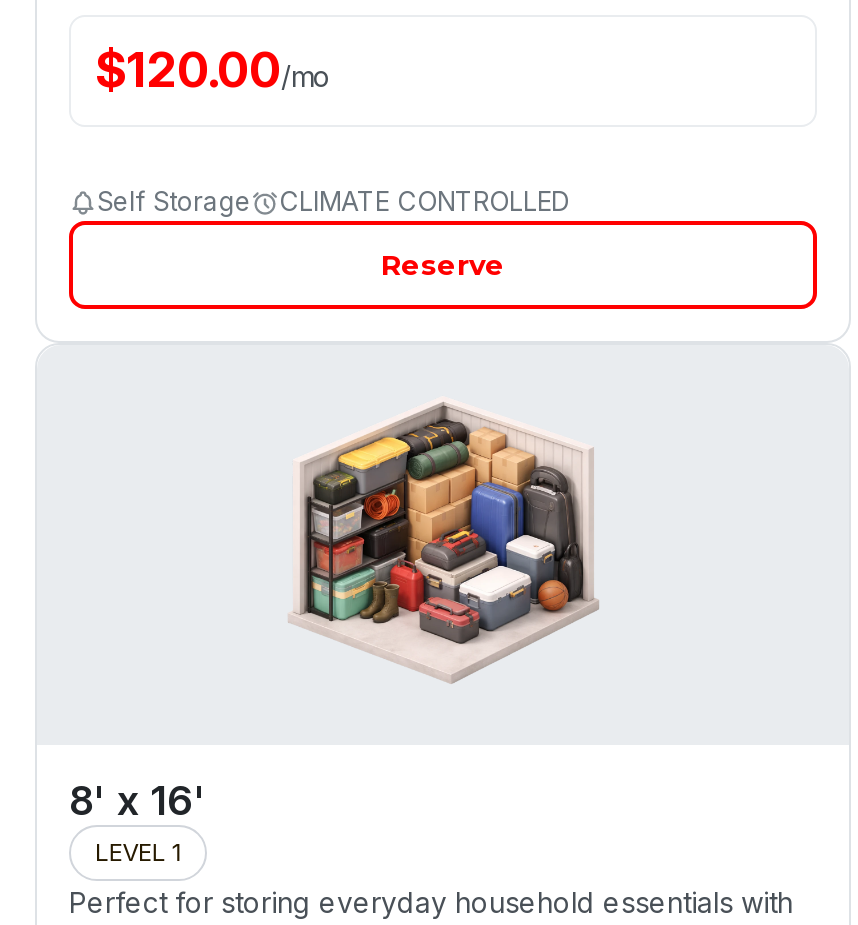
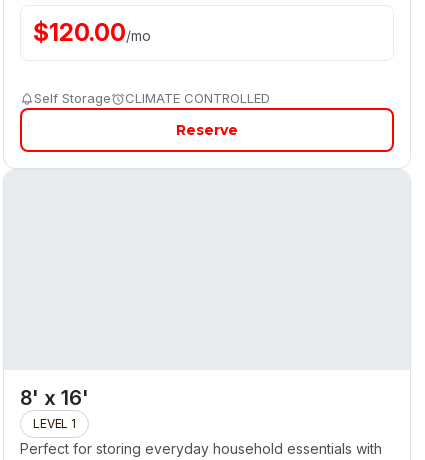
- [image]
